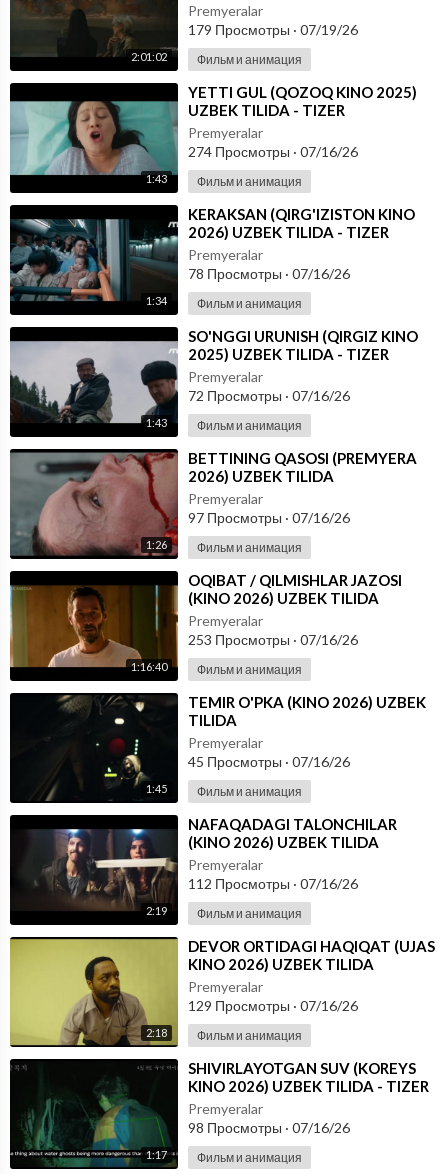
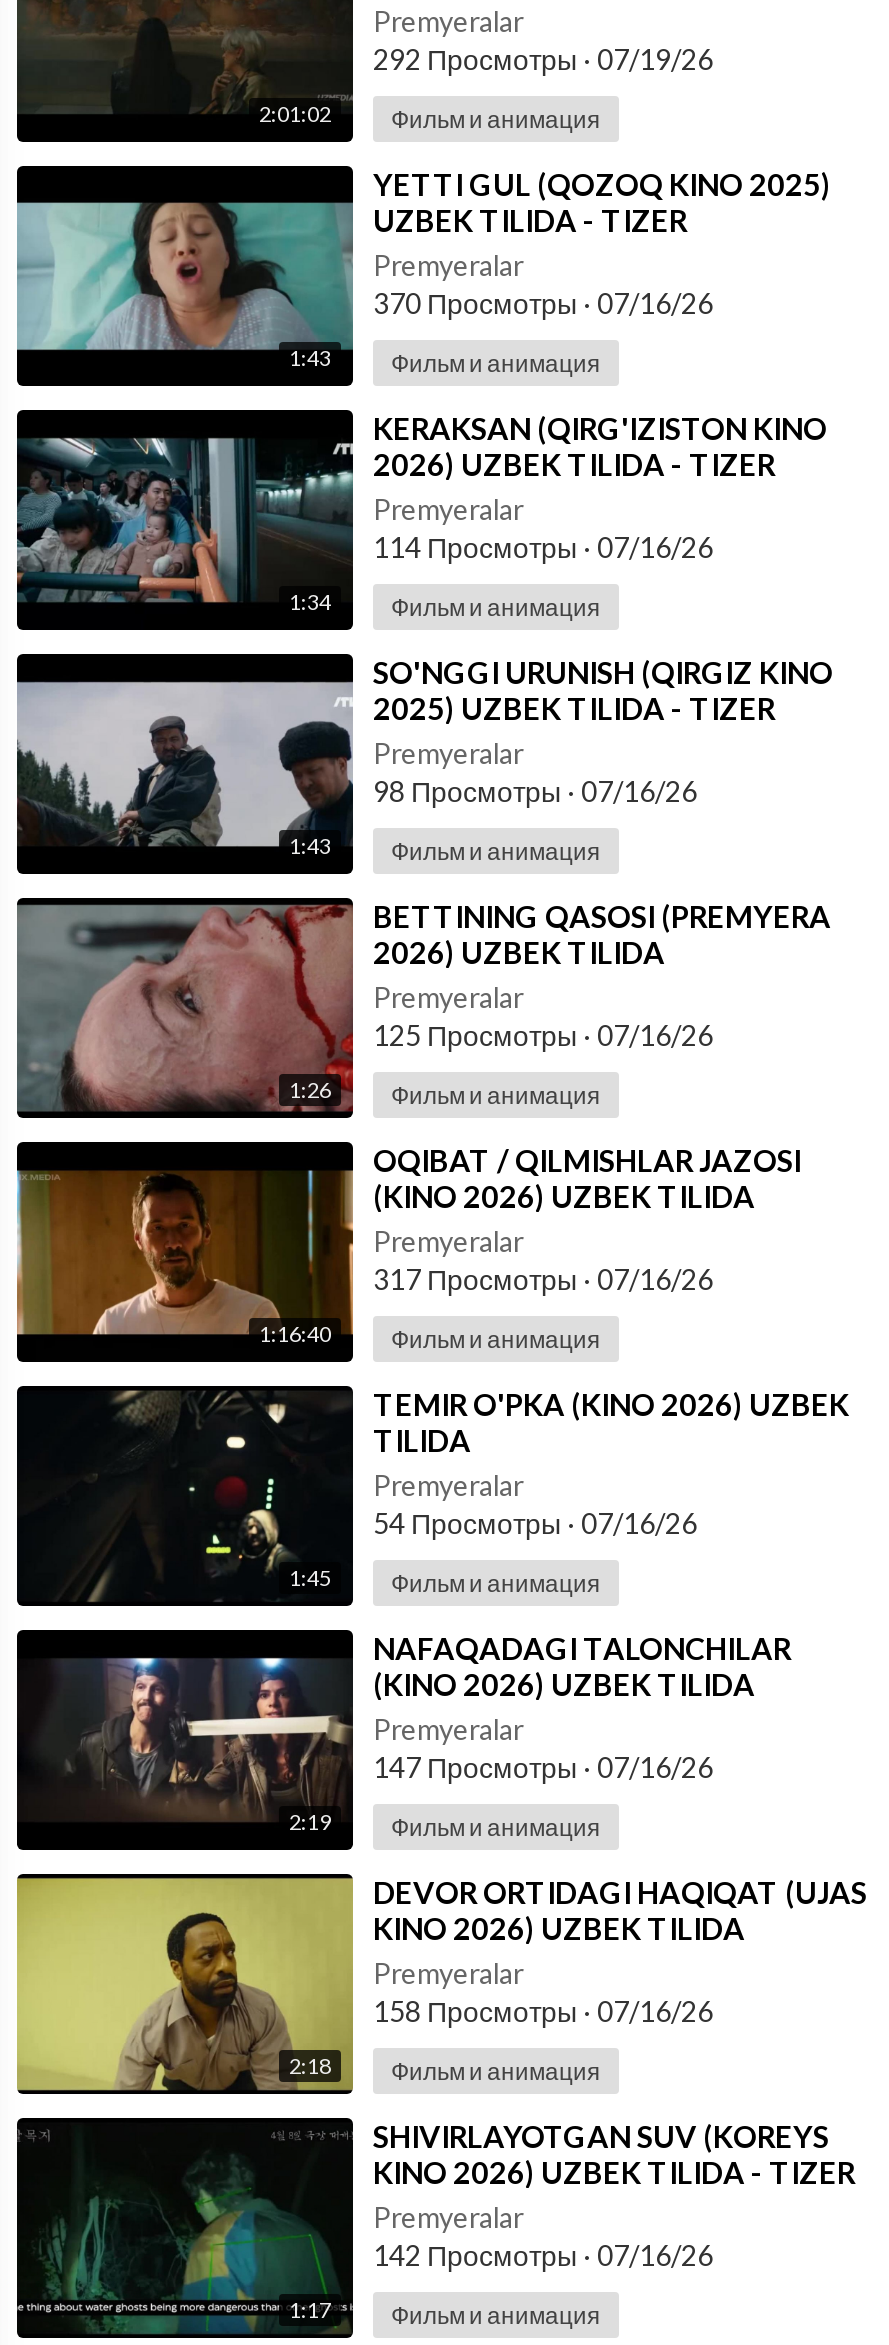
- 179 Просмотры · 07/19/26
+ 292 Просмотры · 07/19/26

- 274 Просмотры · 07/16/26
+ 370 Просмотры · 07/16/26

- 78 Просмотры · 07/16/26
+ 114 Просмотры · 07/16/26

- 72 Просмотры · 07/16/26
+ 98 Просмотры · 07/16/26

- 97 Просмотры · 07/16/26
+ 125 Просмотры · 07/16/26

- 253 Просмотры · 07/16/26
+ 317 Просмотры · 07/16/26

- 45 Просмотры · 07/16/26
+ 54 Просмотры · 07/16/26

- 112 Просмотры · 07/16/26
+ 147 Просмотры · 07/16/26

- 129 Просмотры · 07/16/26
+ 158 Просмотры · 07/16/26

- 98 Просмотры · 07/16/26
+ 142 Просмотры · 07/16/26
